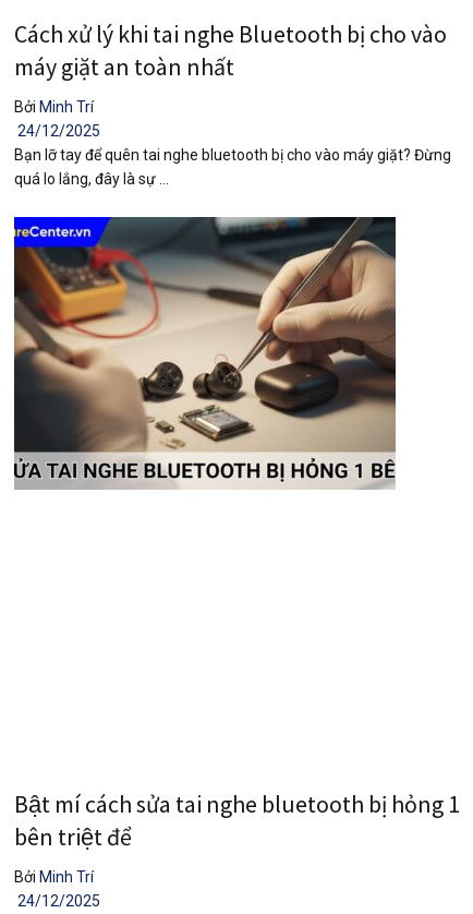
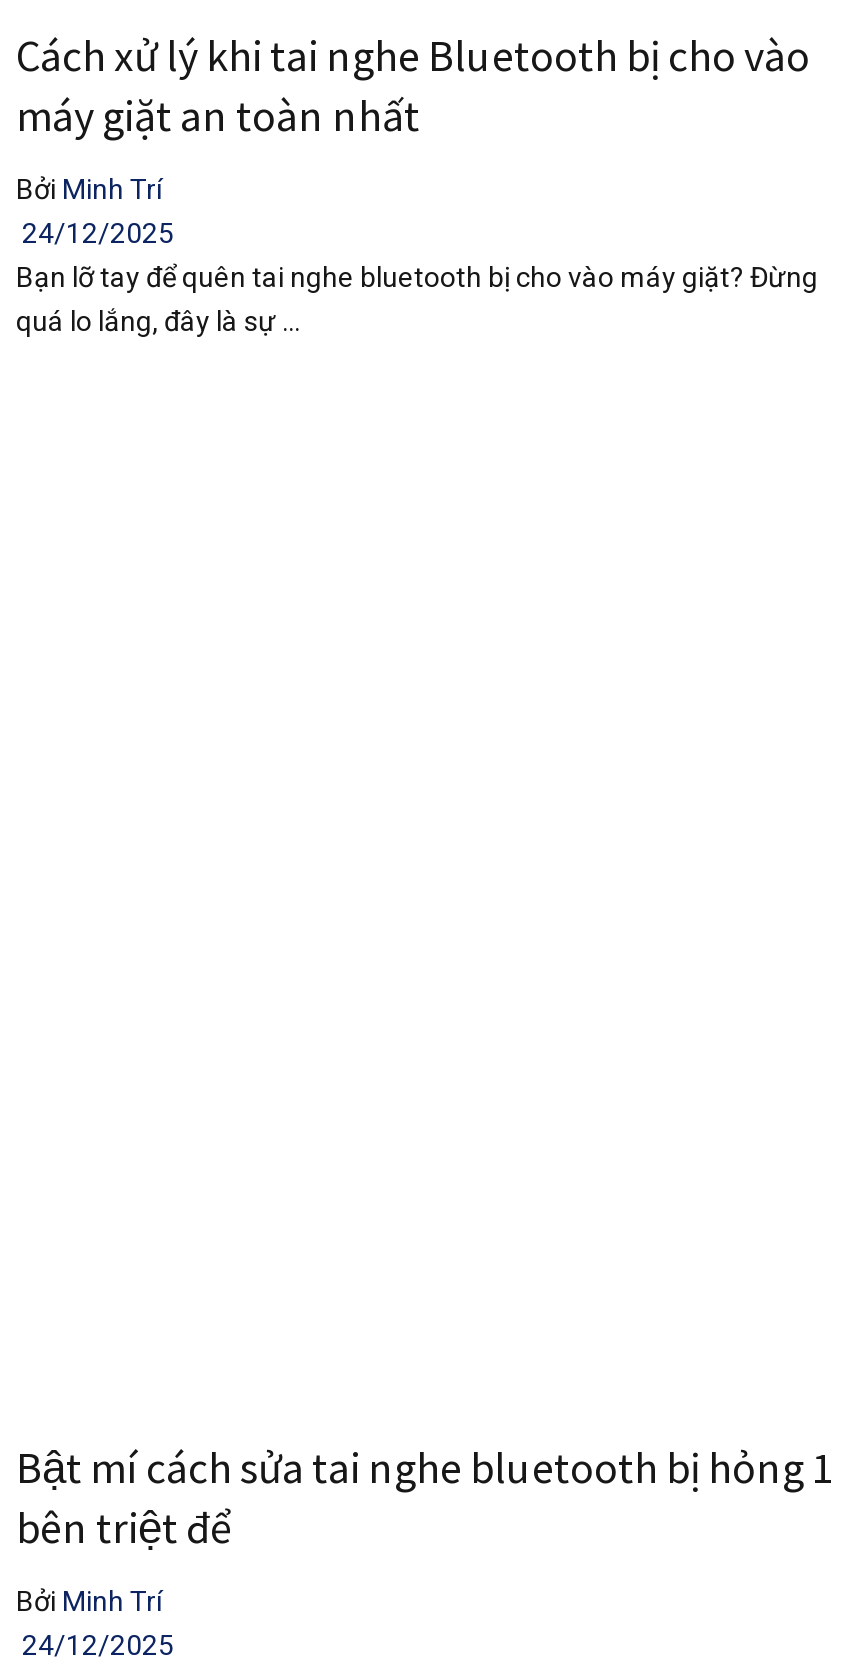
- [image]
